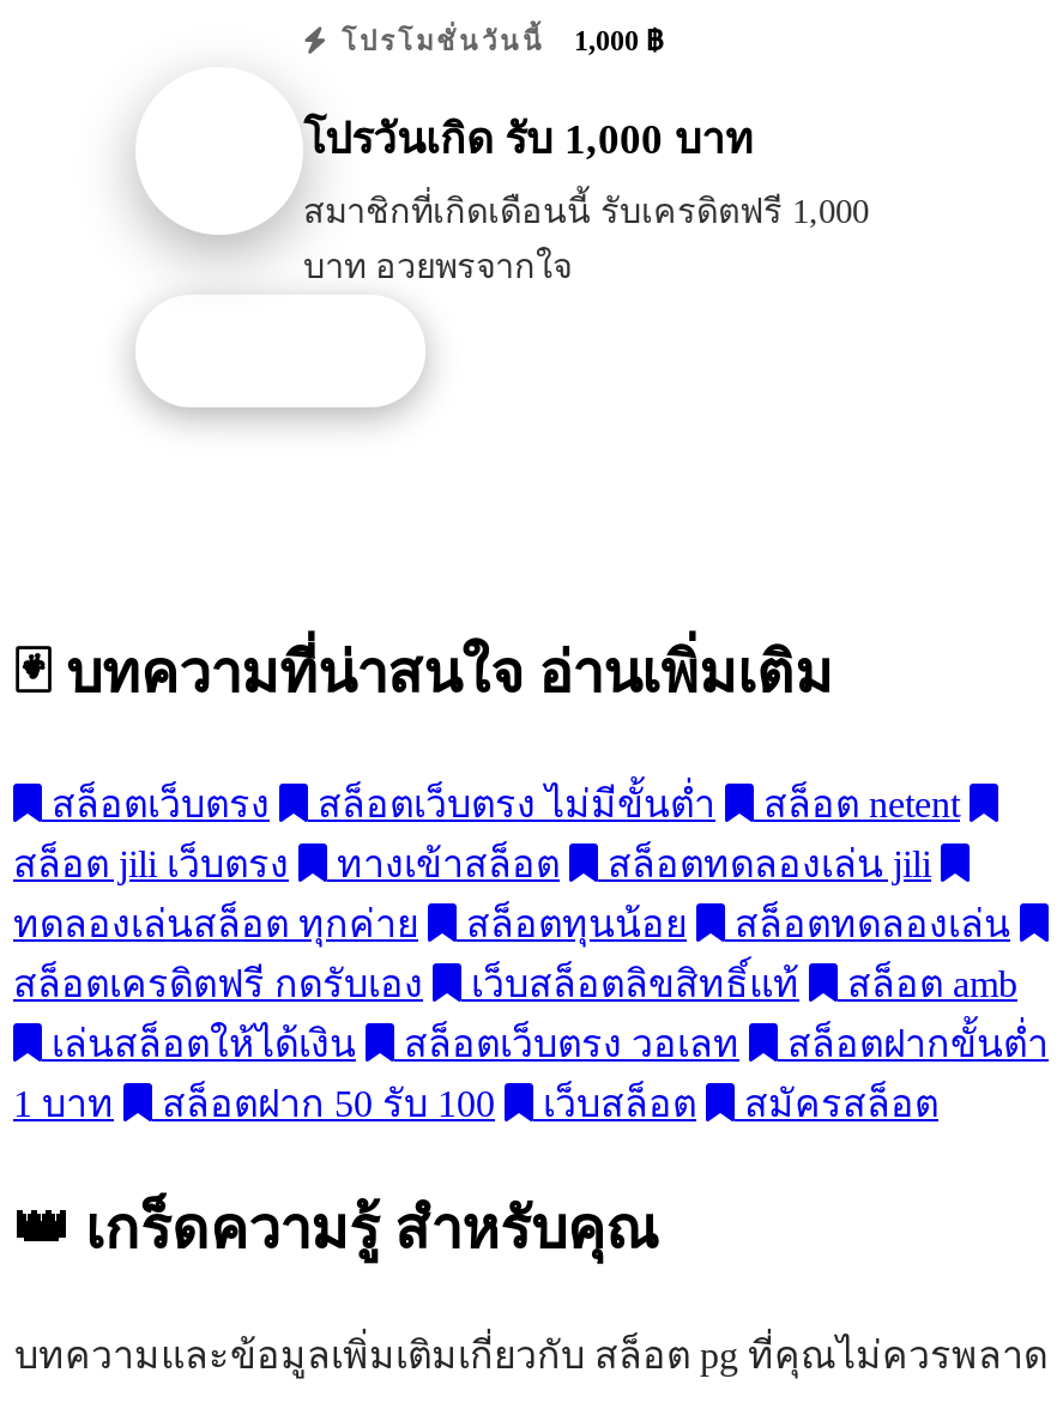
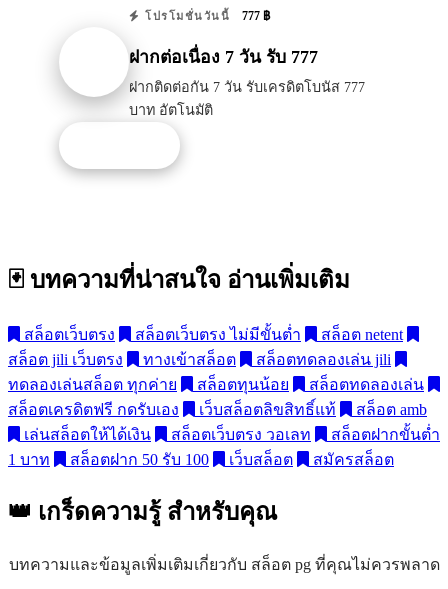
- โปรโมชั่นวันนี้ 1,000 ฿
+ โปรโมชั่นวันนี้ 777 ฿

- โปรวันเกิด รับ 1,000 บาท
+ ฝากต่อเนื่อง 7 วัน รับ 777

- สมาชิกที่เกิดเดือนนี้ รับเครดิตฟรี 1,000
- บาท อวยพรจากใจ
+ ฝากติดต่อกัน 7 วัน รับเครดิตโบนัส 777
+ บาท อัตโนมัติ
